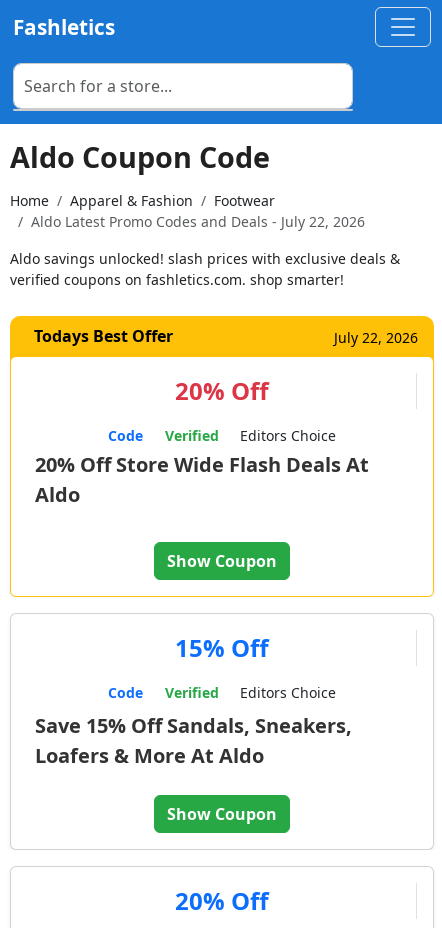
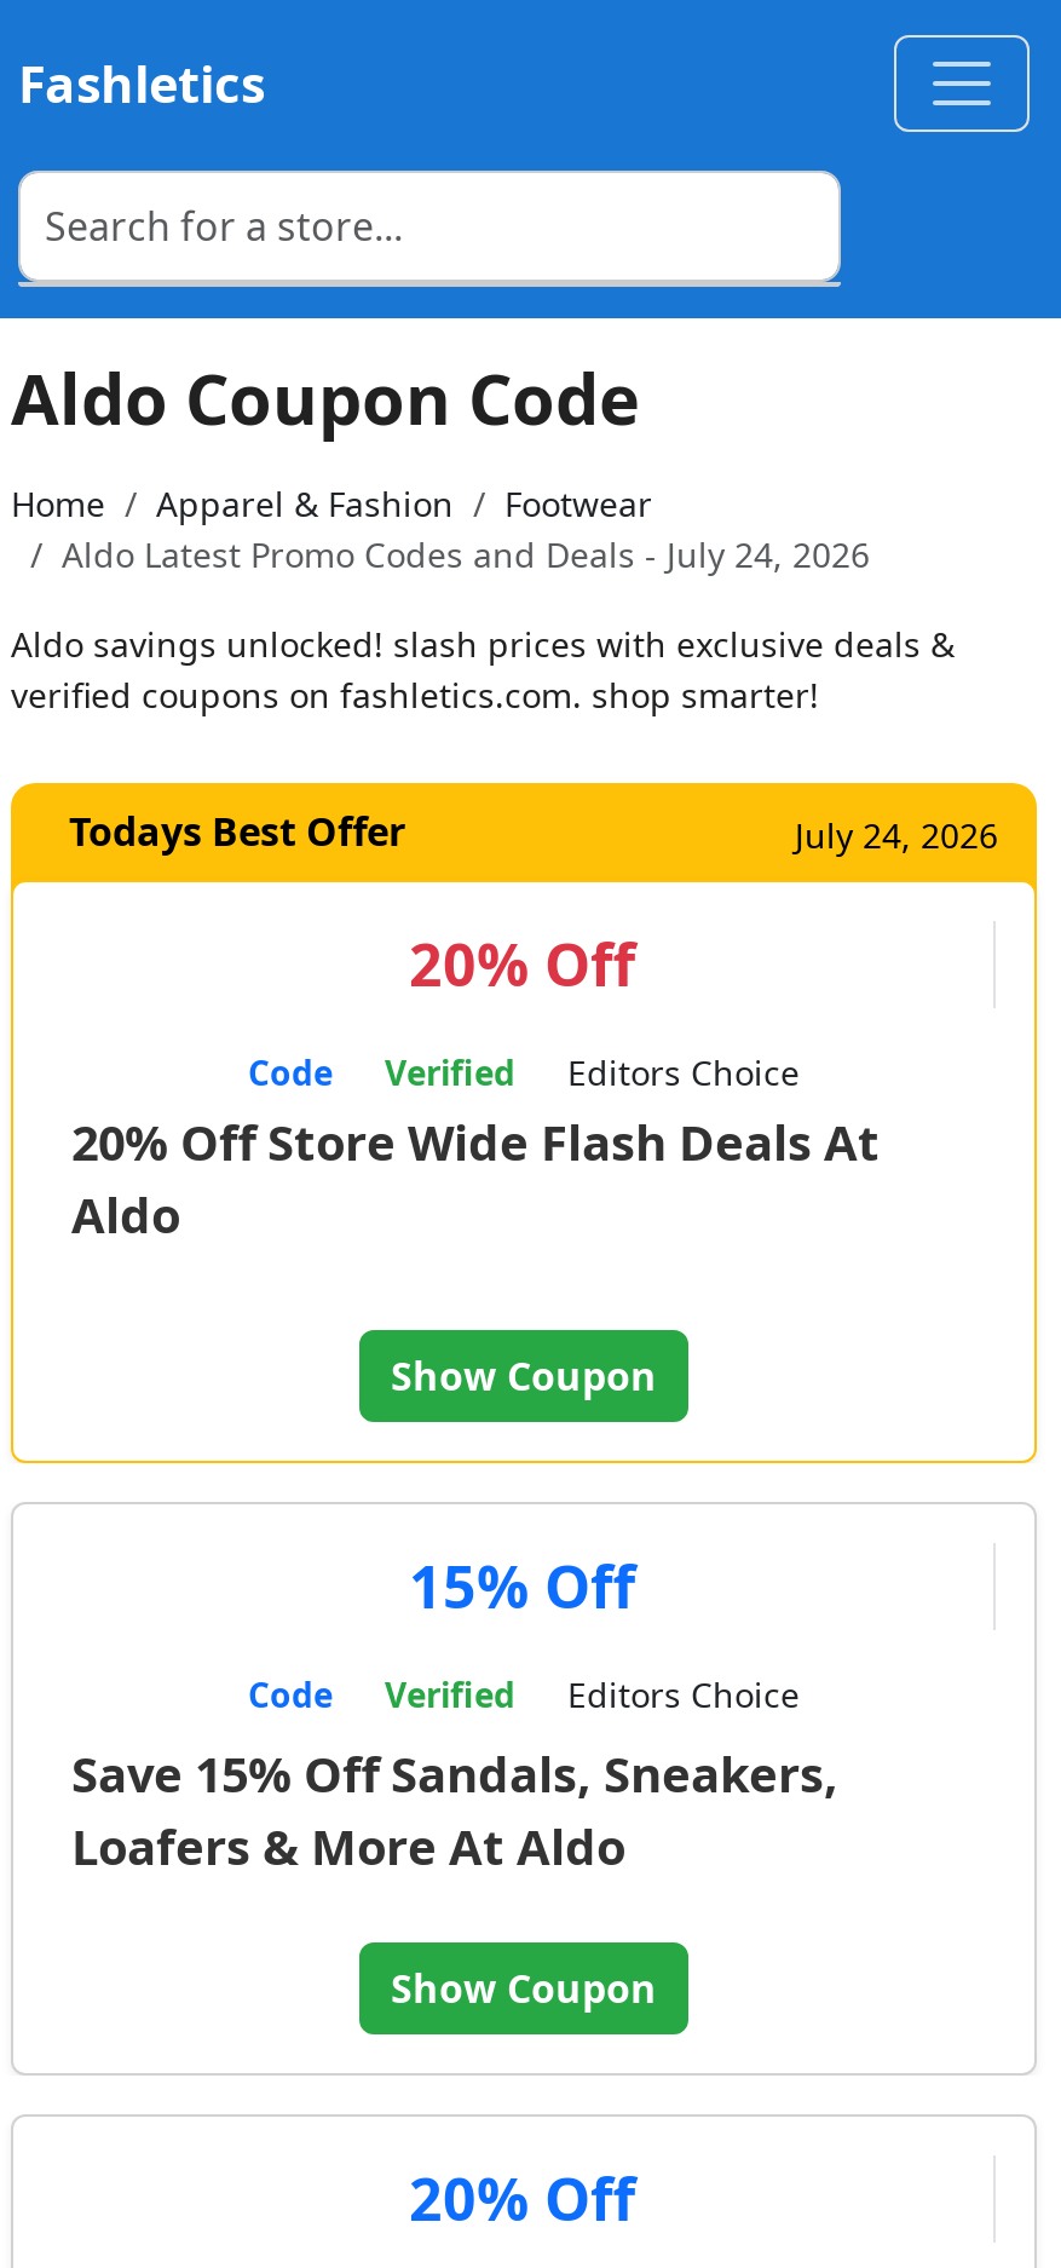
- Aldo Latest Promo Codes and Deals - July 22, 2026
+ Aldo Latest Promo Codes and Deals - July 24, 2026

- July 22, 2026
+ July 24, 2026
